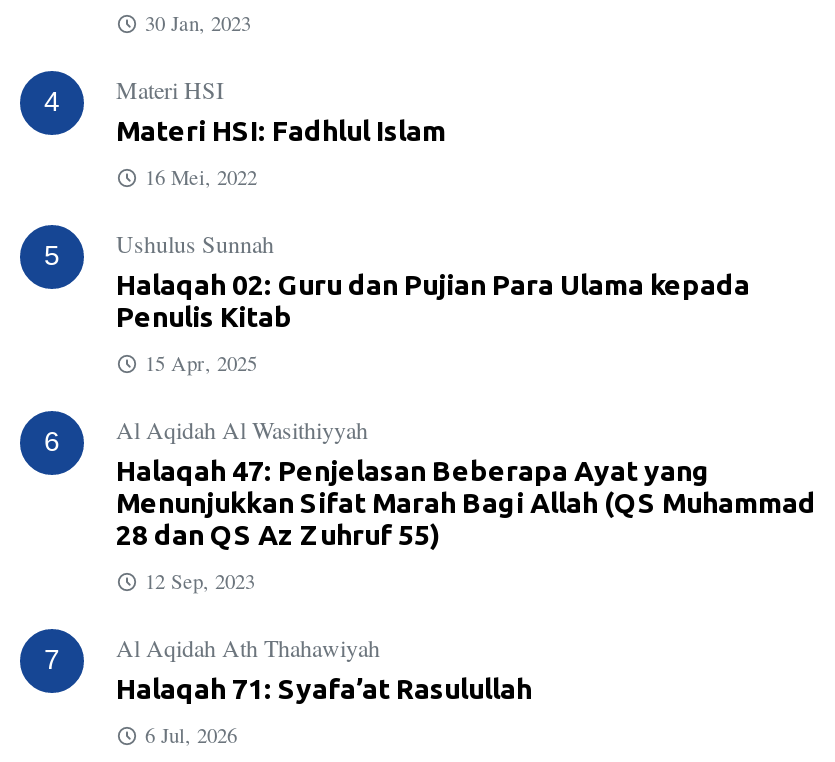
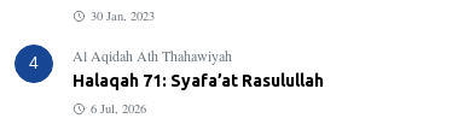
- Materi HSI
- Materi HSI: Fadhlul Islam
- 16 Mei, 2022
- 5
- Ushulus Sunnah
- Halaqah 02: Guru dan Pujian Para Ulama kepada
- Penulis Kitab
- 15 Apr, 2025
- 6
- Al Aqidah Al Wasithiyyah
- Halaqah 47: Penjelasan Beberapa Ayat yang
- Menunjukkan Sifat Marah Bagi Allah (QS Muhammad
- 28 dan QS Az Zuhruf 55)
- 12 Sep, 2023
- 7
